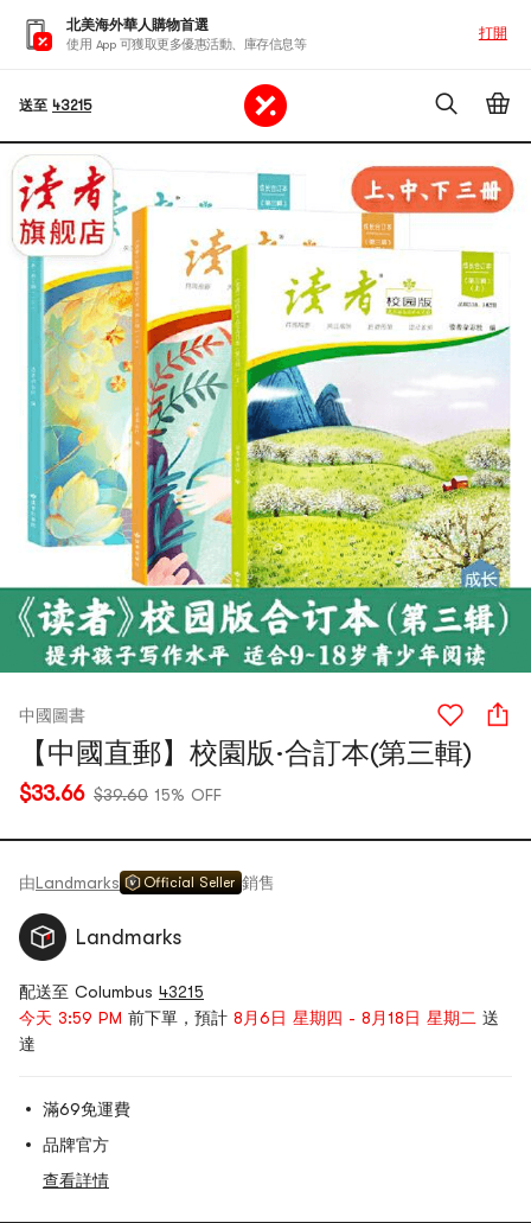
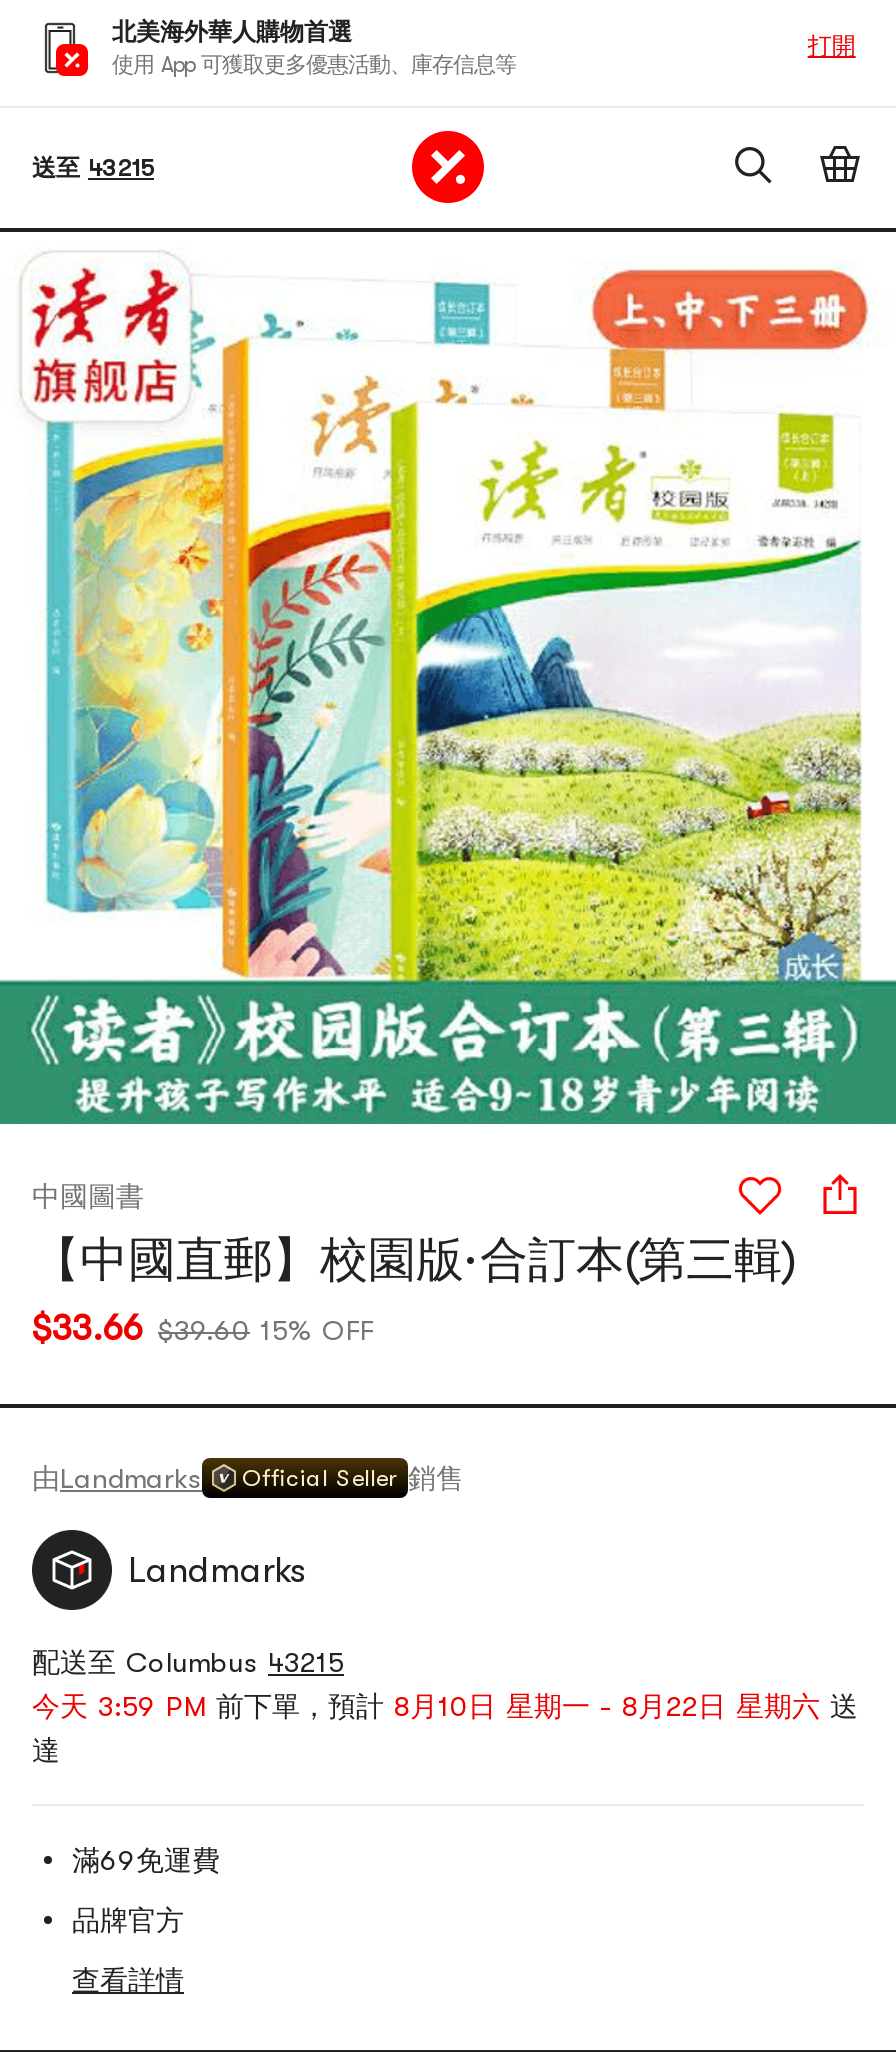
- 今天 3:59 PM前下單，預計8月6日 星期四 - 8月18日 星期二送
+ 今天 3:59 PM前下單，預計8月10日 星期一 - 8月22日 星期六送
